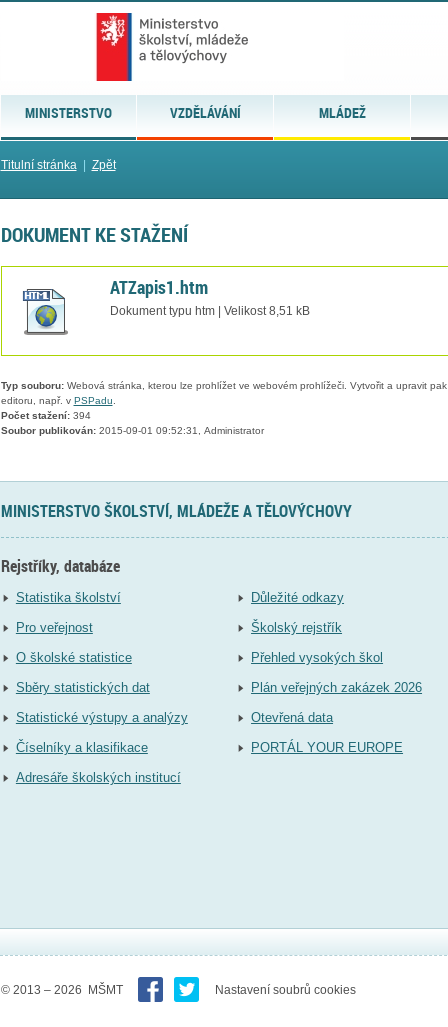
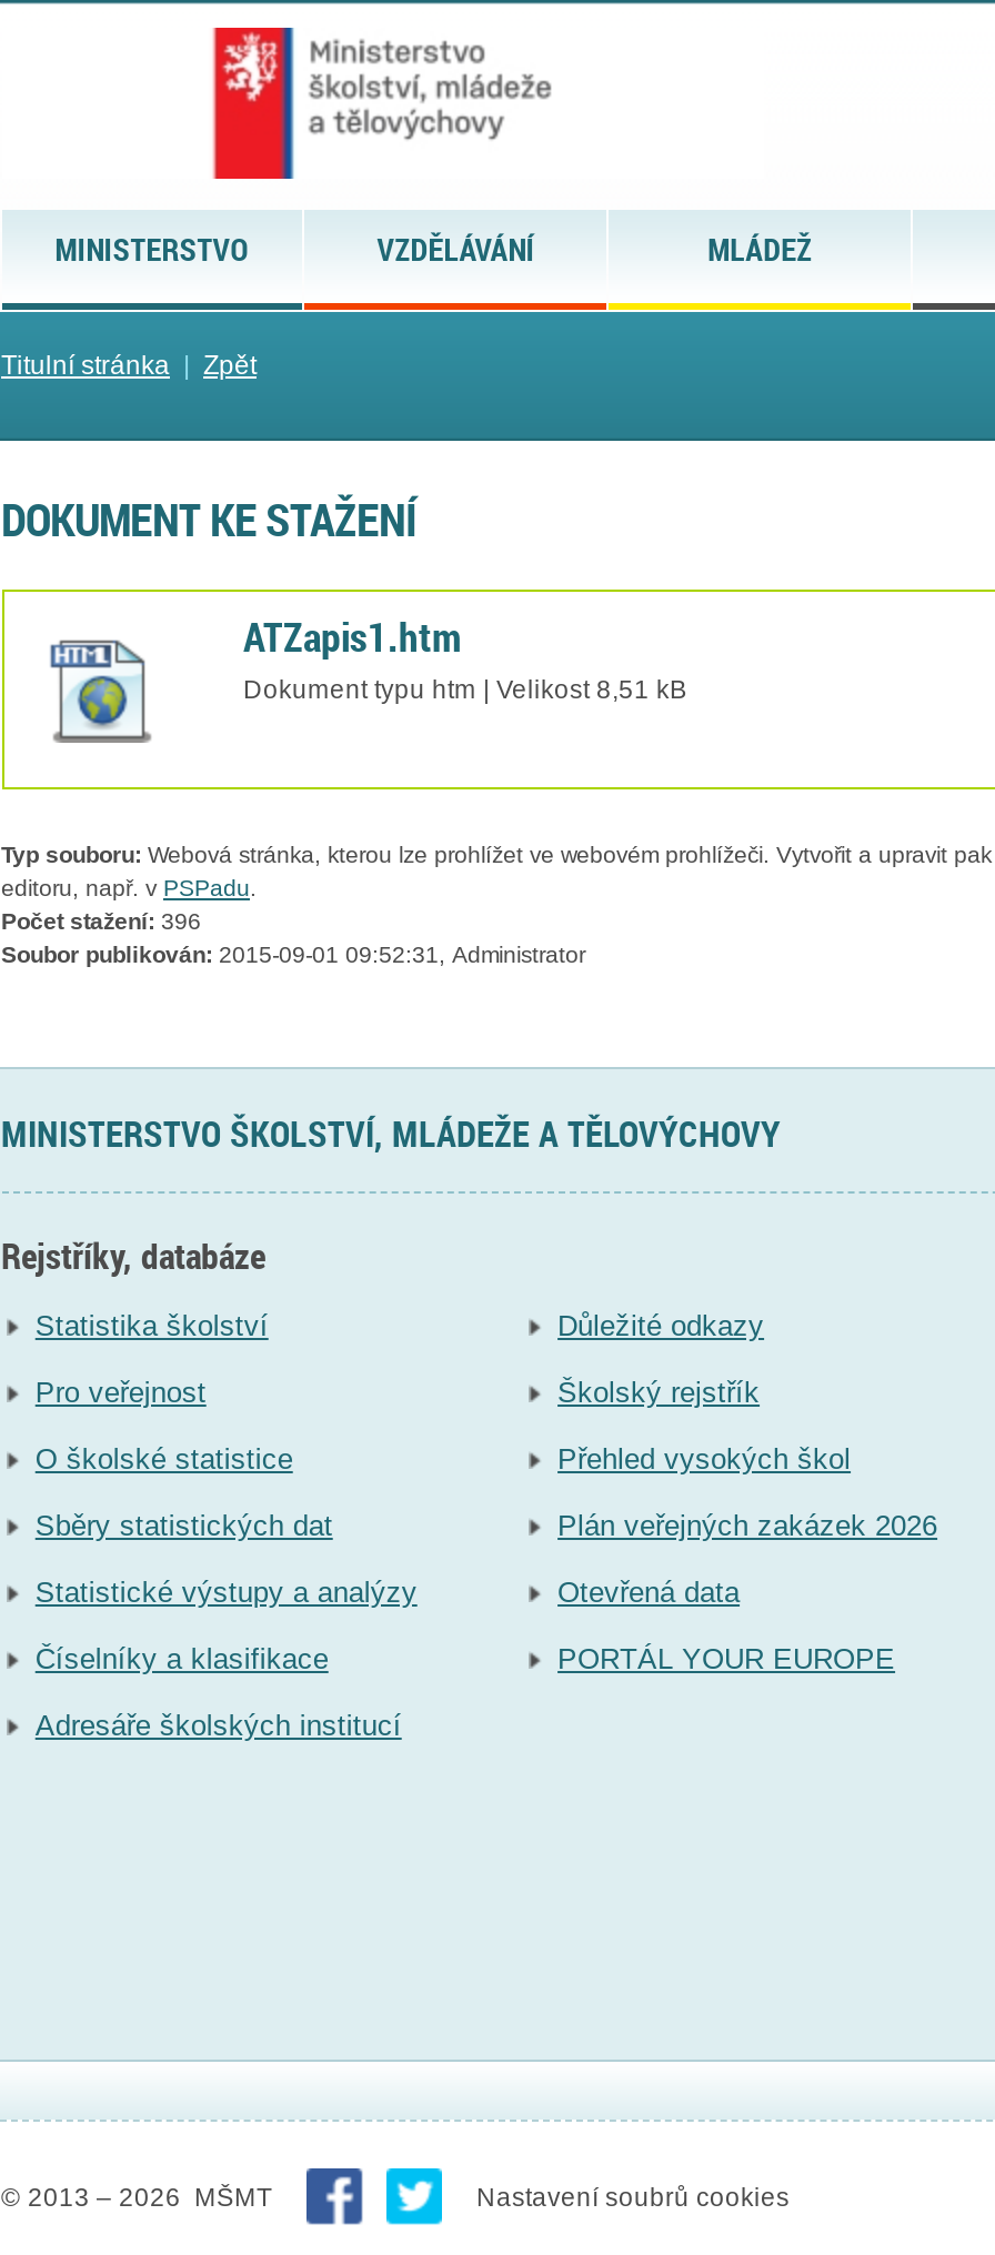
- Počet stažení: 394
+ Počet stažení: 396
